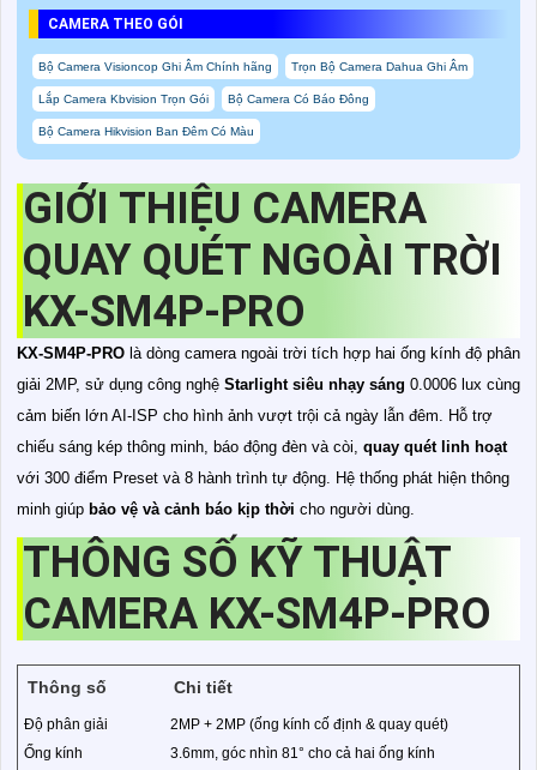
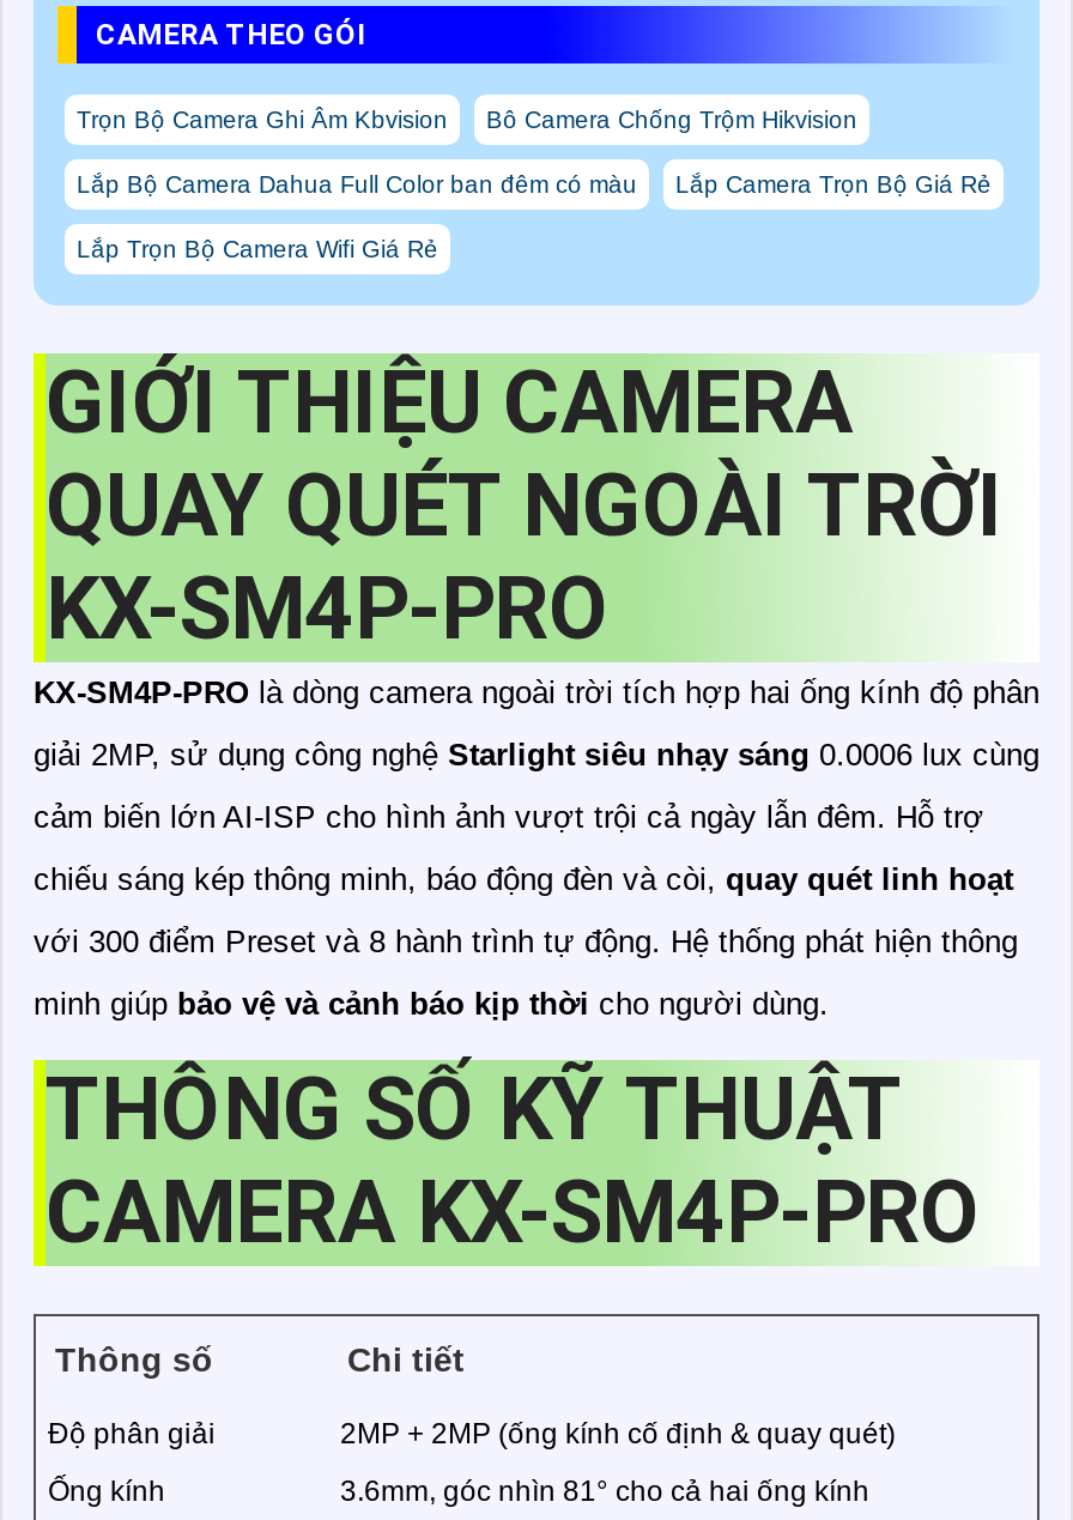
- Bộ Camera Visioncop Ghi Âm Chính hãng
- Trọn Bộ Camera Dahua Ghi Âm
+ Trọn Bộ Camera Ghi Âm Kbvision
+ Bô Camera Chống Trộm Hikvision

- Lắp Camera Kbvision Trọn Gói
- Bộ Camera Có Báo Đông
+ Lắp Bộ Camera Dahua Full Color ban đêm có màu
+ Lắp Camera Trọn Bộ Giá Rẻ

- Bộ Camera Hikvision Ban Đêm Có Màu
+ Lắp Trọn Bộ Camera Wifi Giá Rẻ
